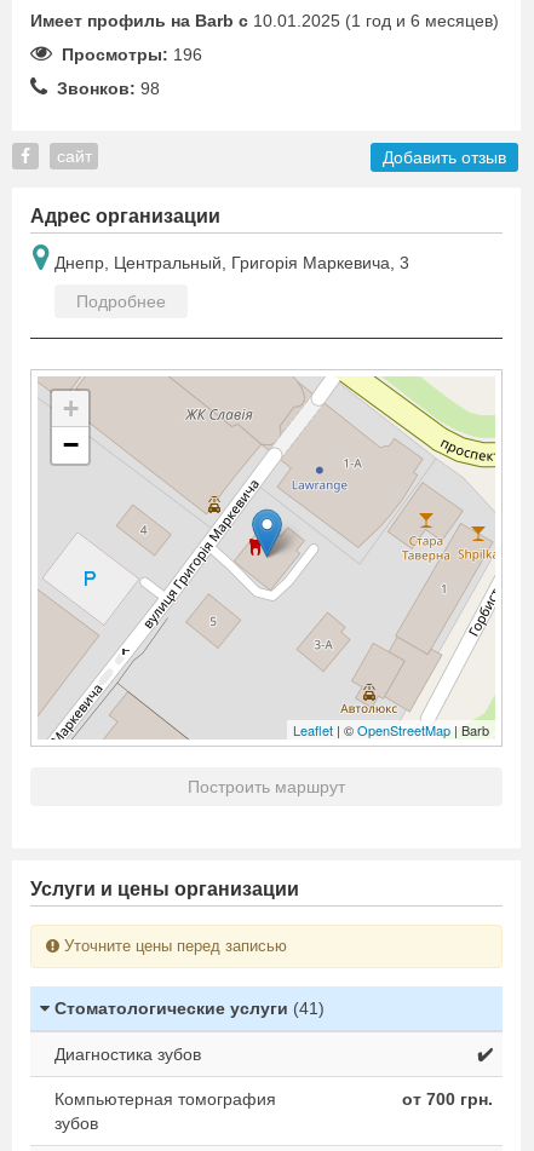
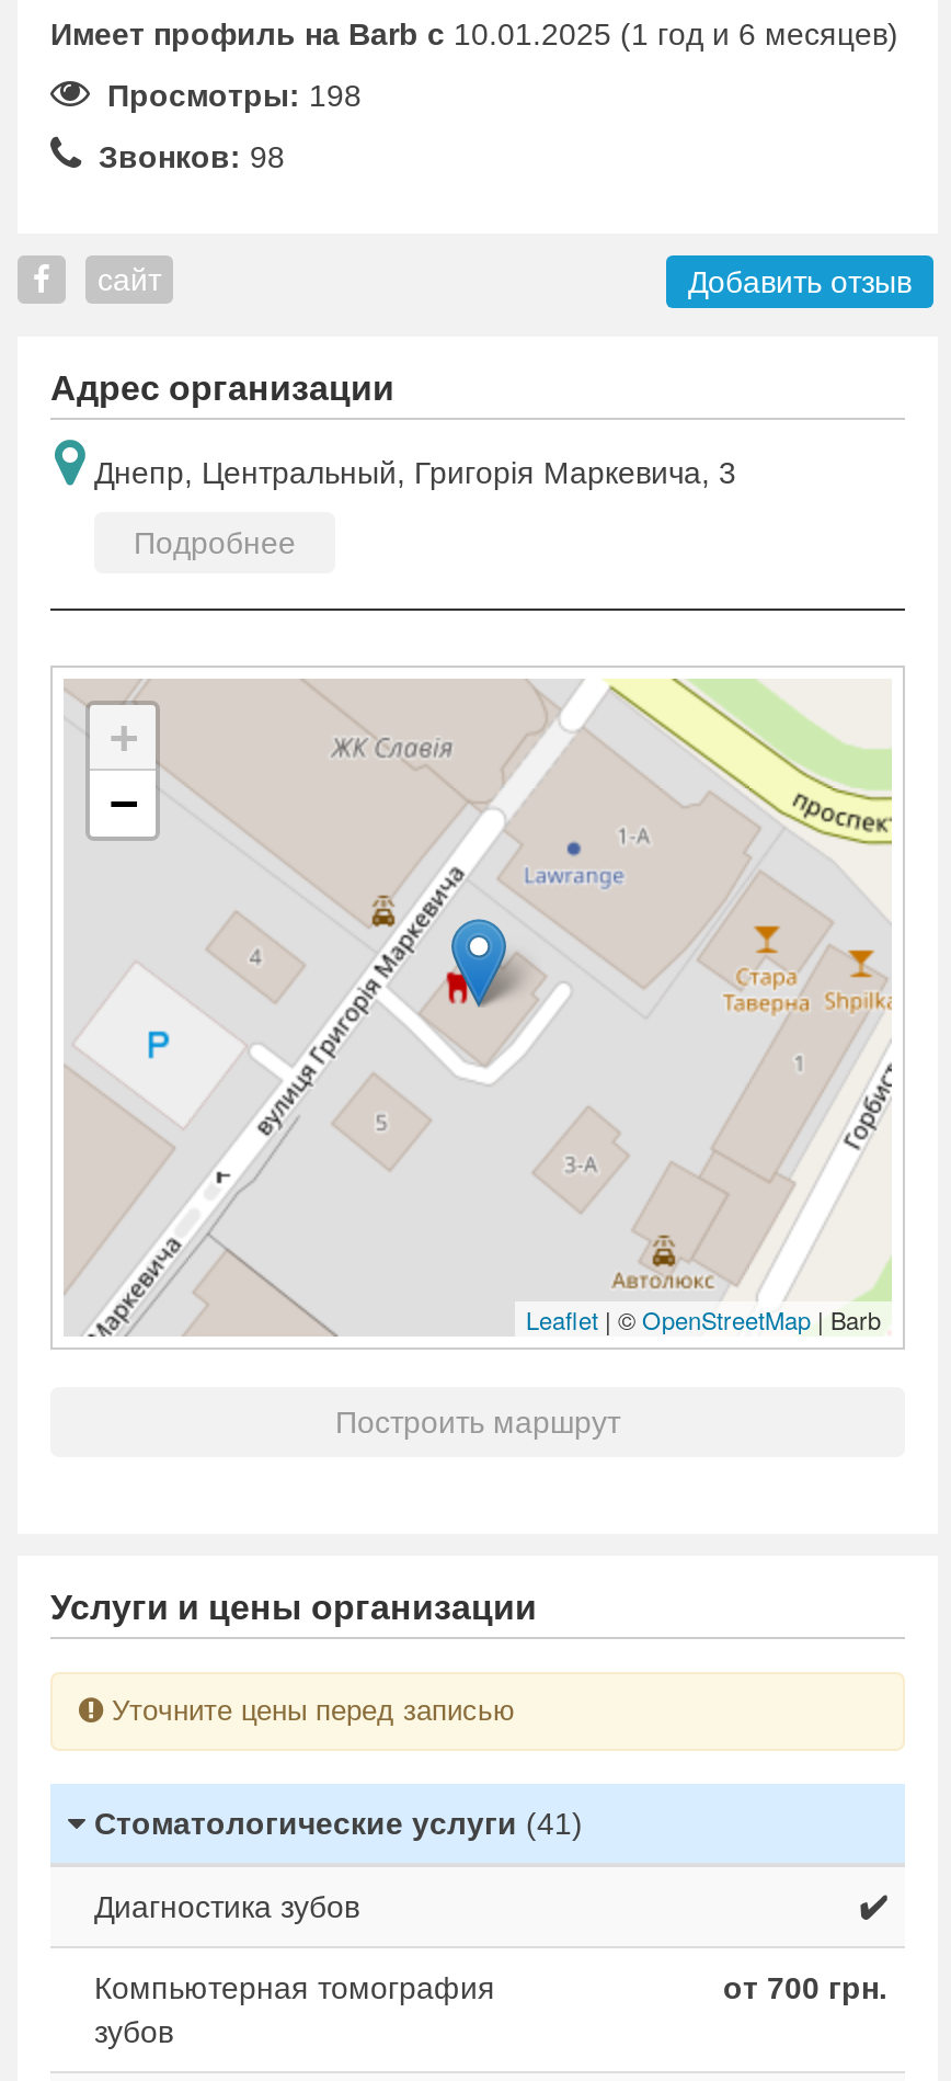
- Просмотры: 196
+ Просмотры: 198
